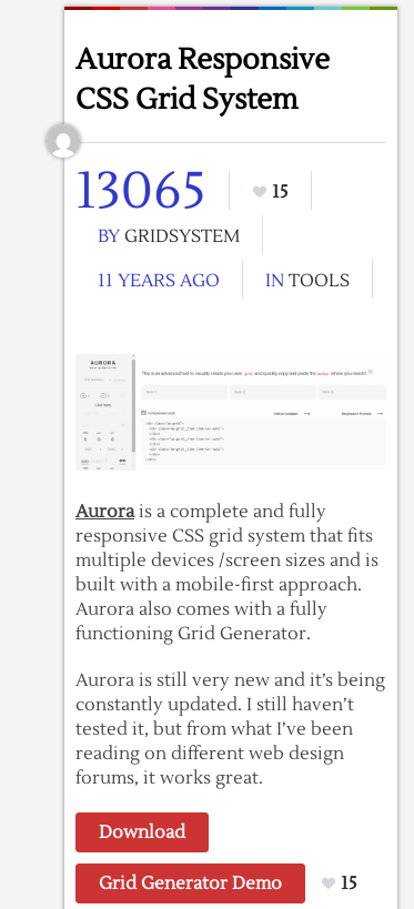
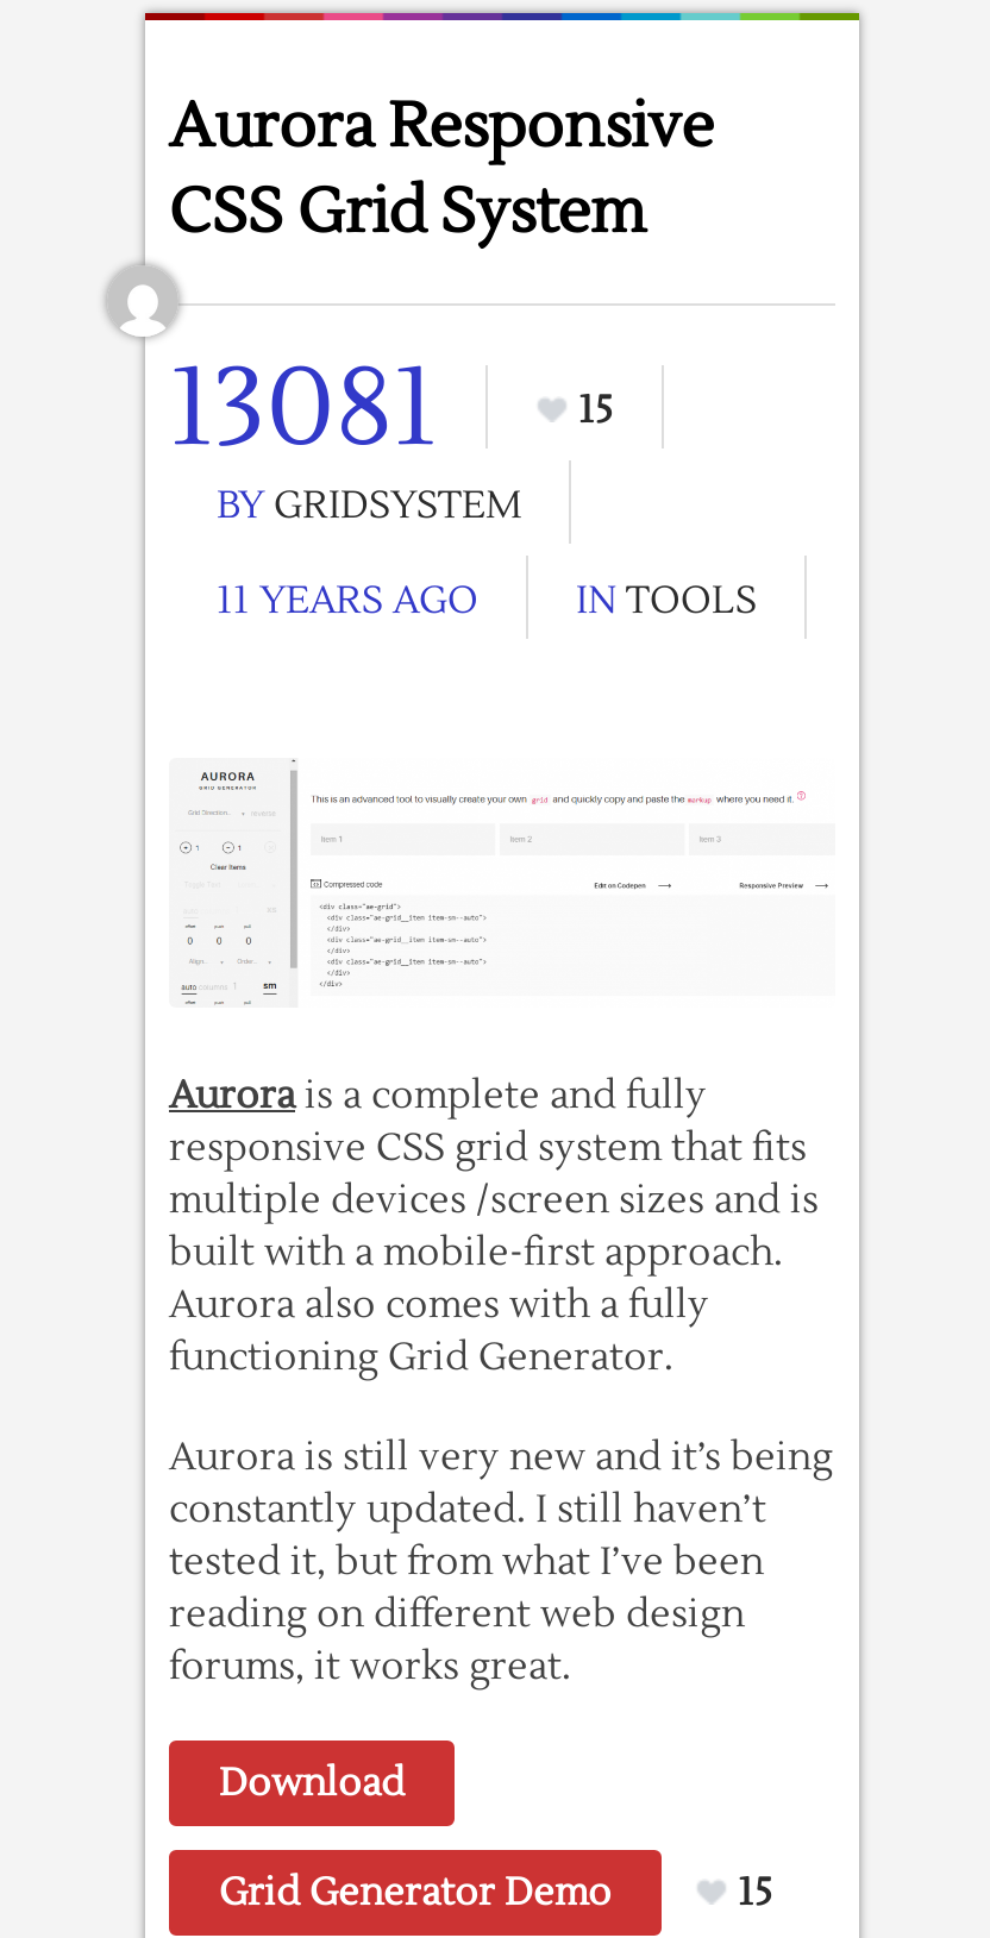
- 13065
+ 13081
